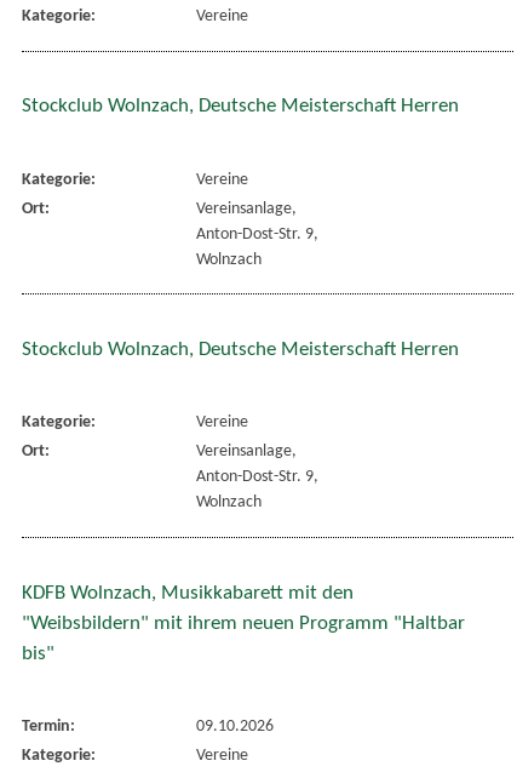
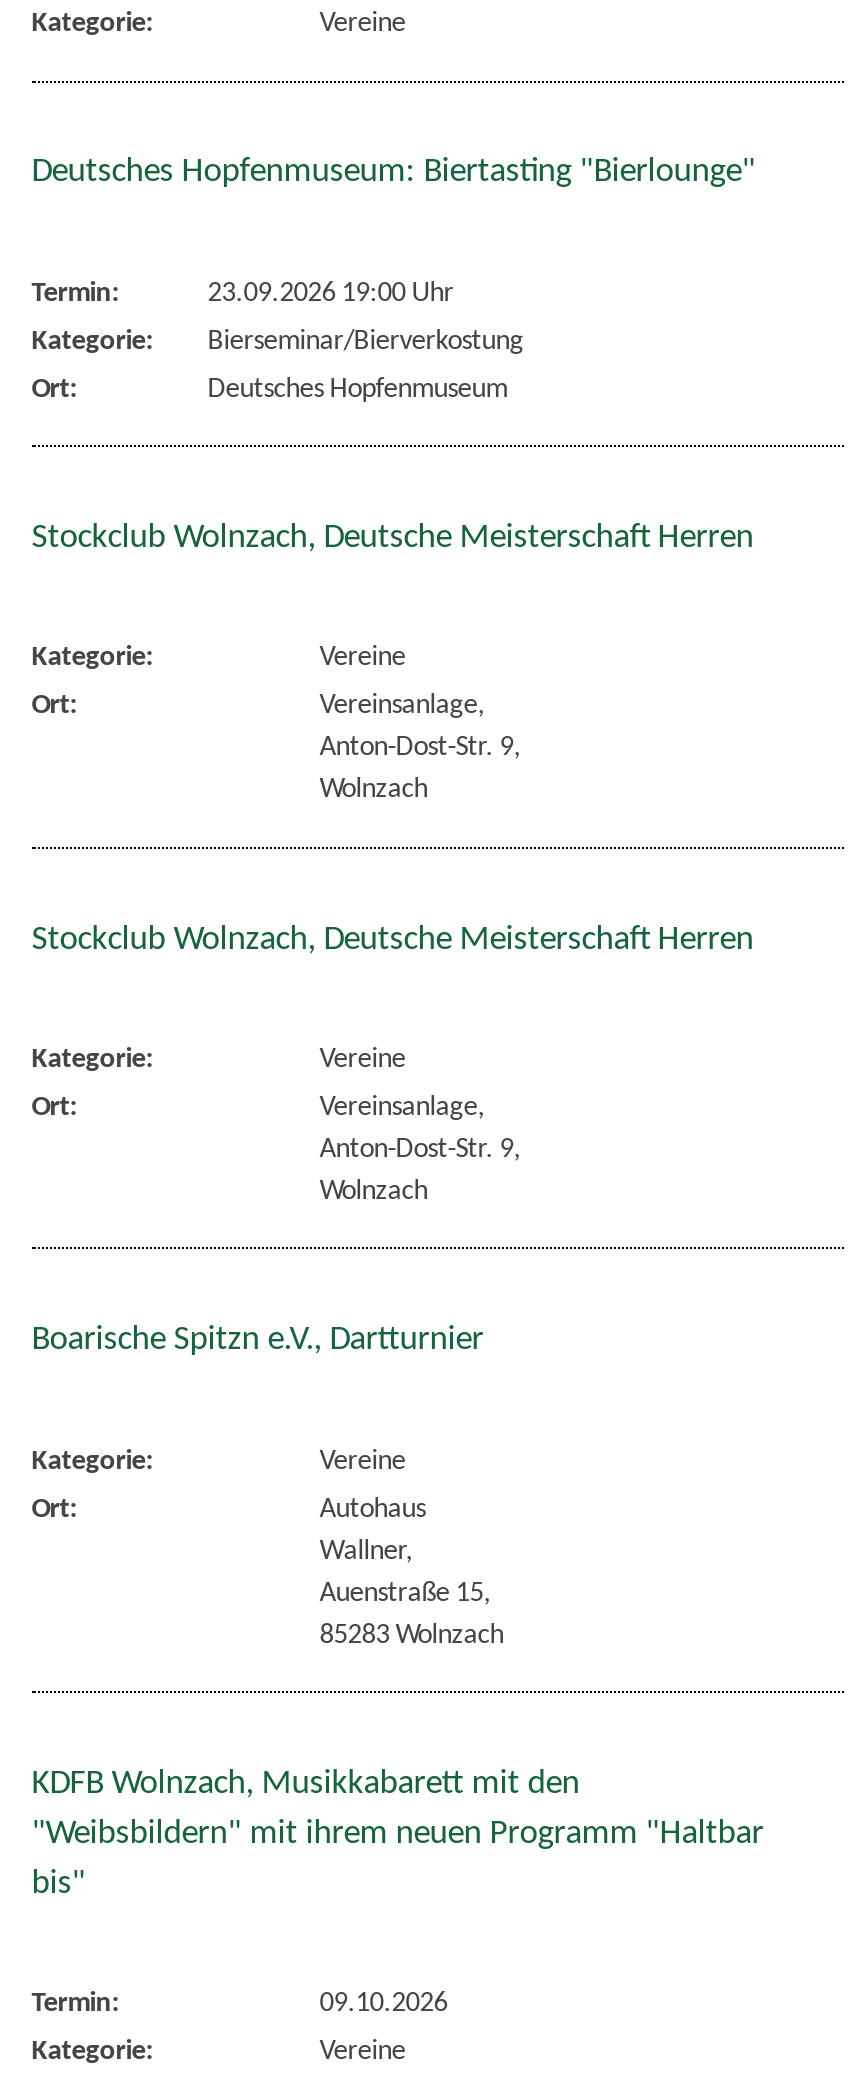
+ Deutsches Hopfenmuseum: Biertasting "Bierlounge"

+ Termin:
+ 23.09.2026 19:00 Uhr
+ Kategorie:
+ Bierseminar/Bierverkostung
+ Ort:
+ Deutsches Hopfenmuseum

+ Boarische Spitzn e.V., Dartturnier

+ Kategorie:
+ Vereine
+ Ort:
+ Autohaus
+ Wallner,
+ Auenstraße 15,
+ 85283 Wolnzach
